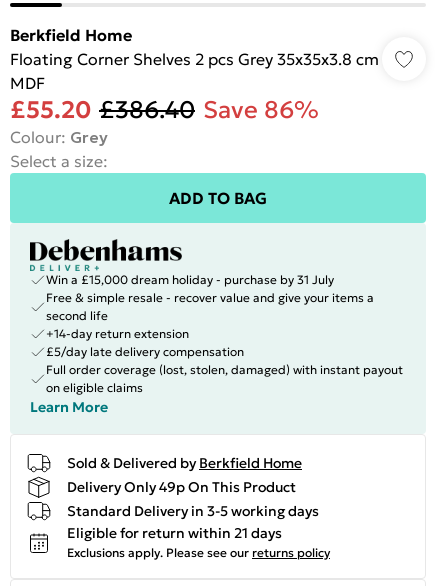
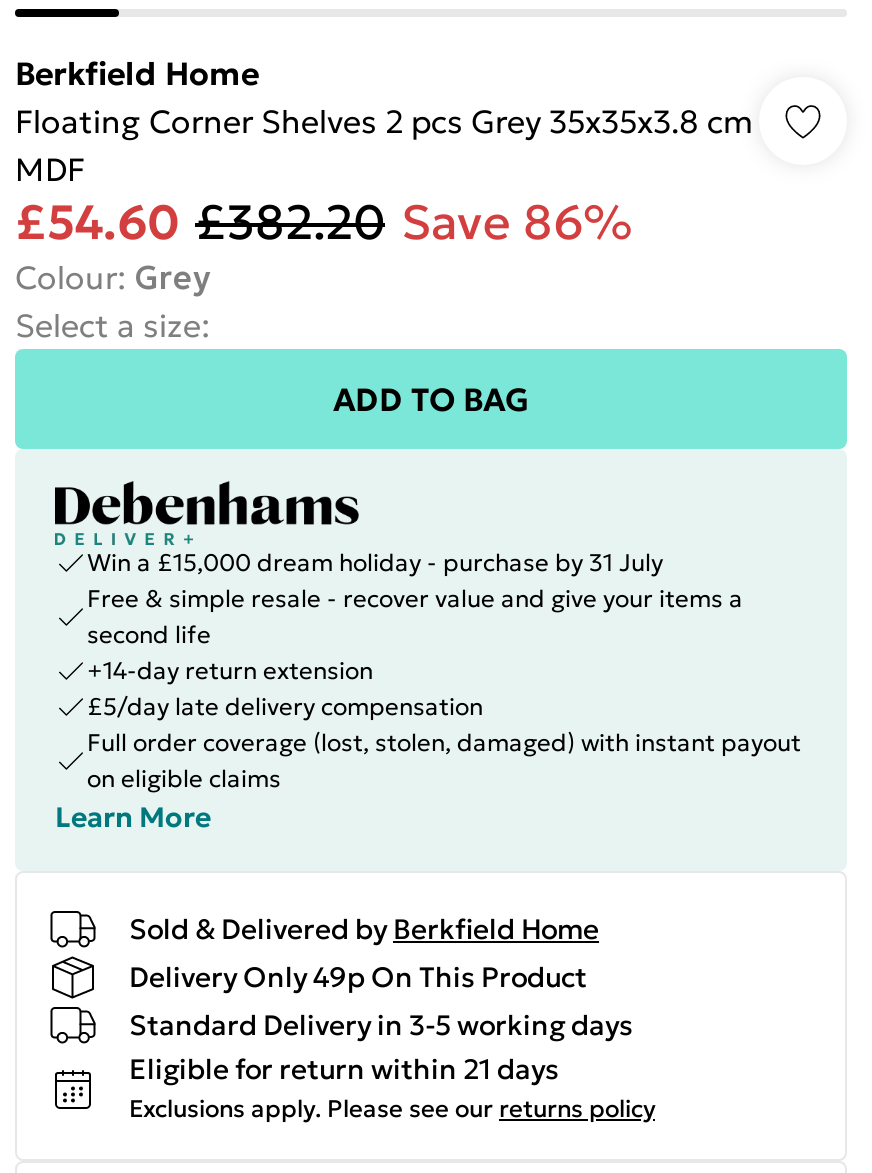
- £55.20 £386.40 Save 86%
+ £54.60 £382.20 Save 86%
